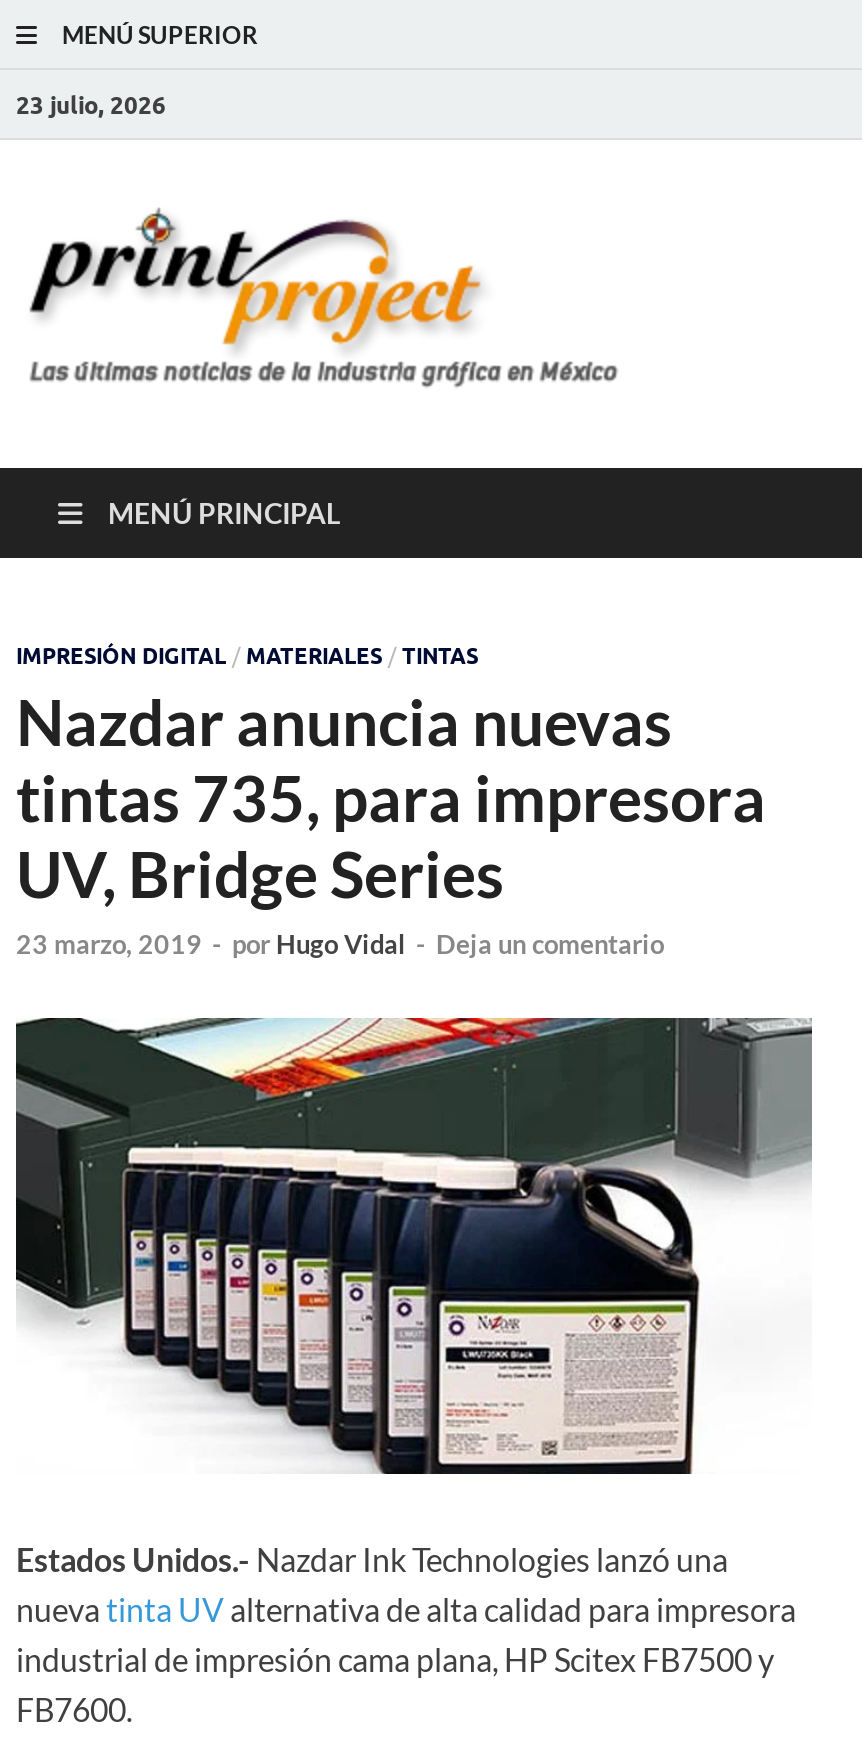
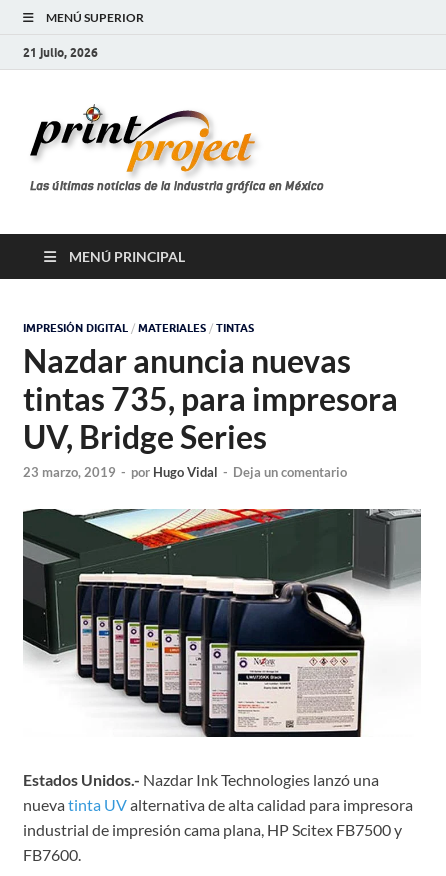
- 23 julio, 2026
+ 21 julio, 2026
